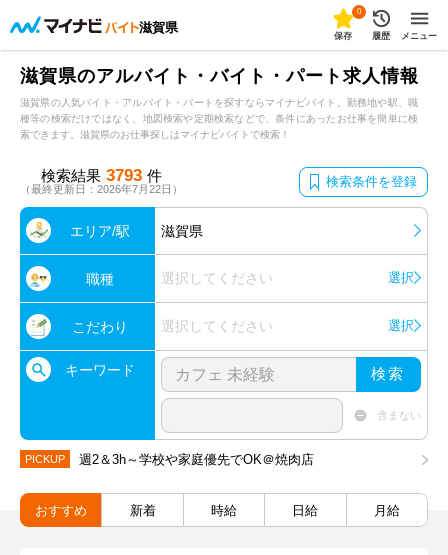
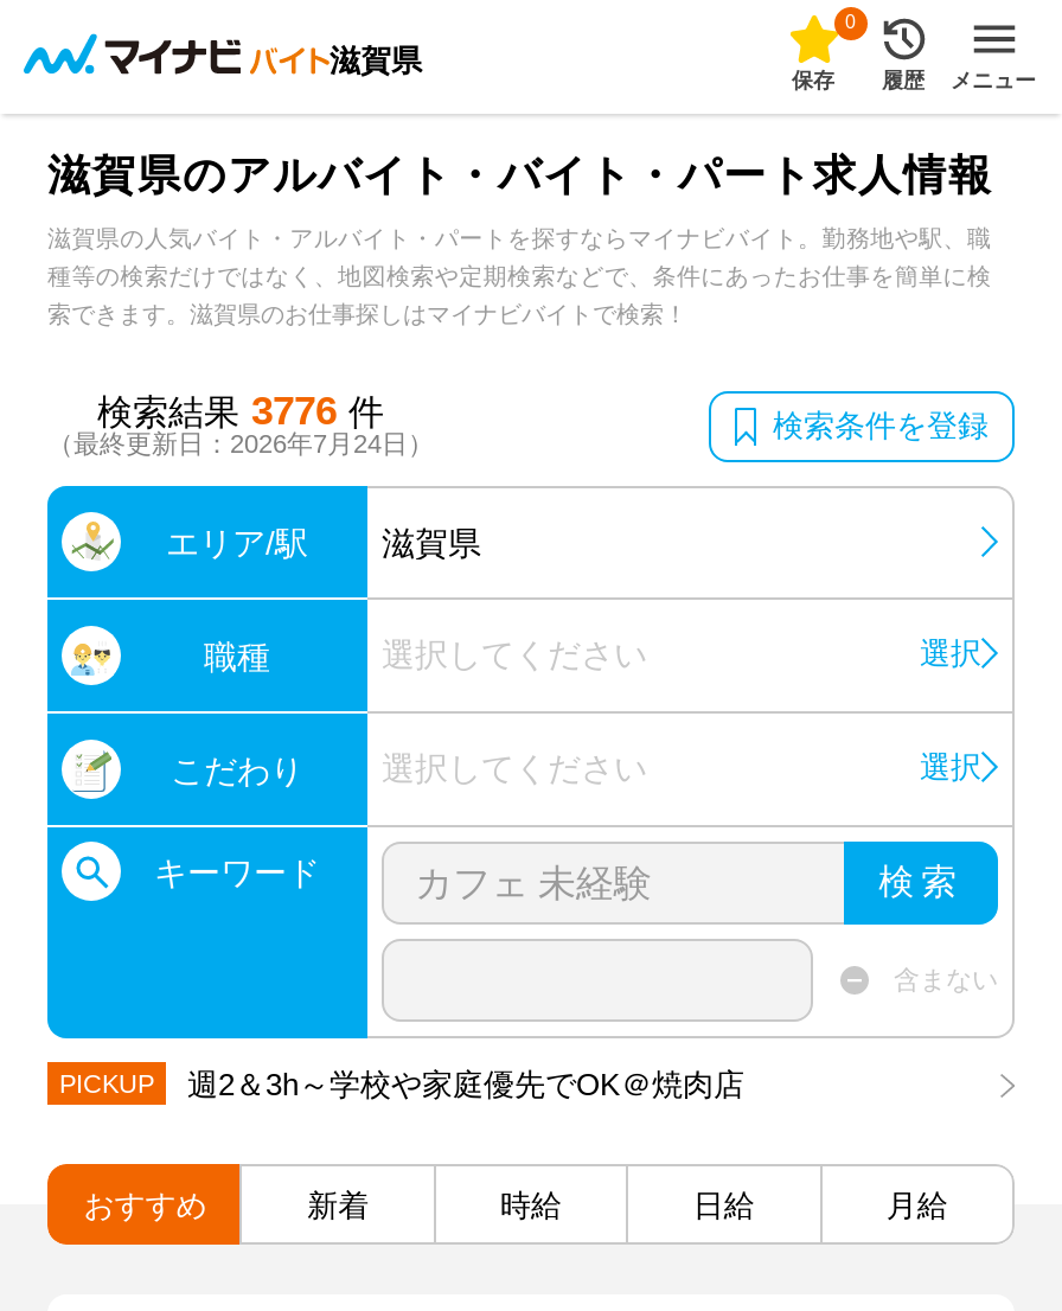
- 検索結果 3793 件
+ 検索結果 3776 件

- （最終更新日：2026年7月22日）
+ （最終更新日：2026年7月24日）
